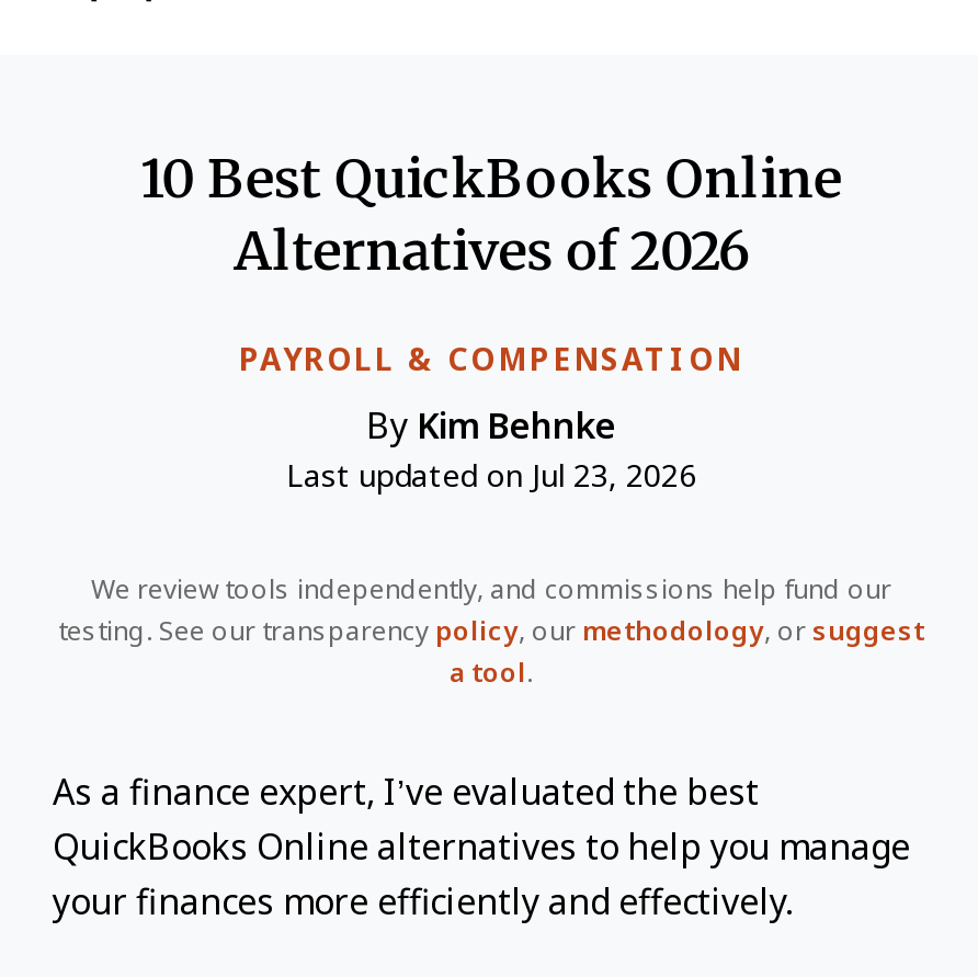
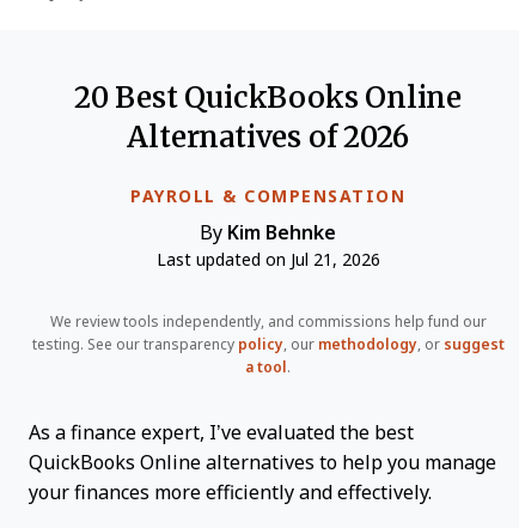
- 10 Best QuickBooks Online
+ 20 Best QuickBooks Online

- Last updated on Jul 23, 2026
+ Last updated on Jul 21, 2026
